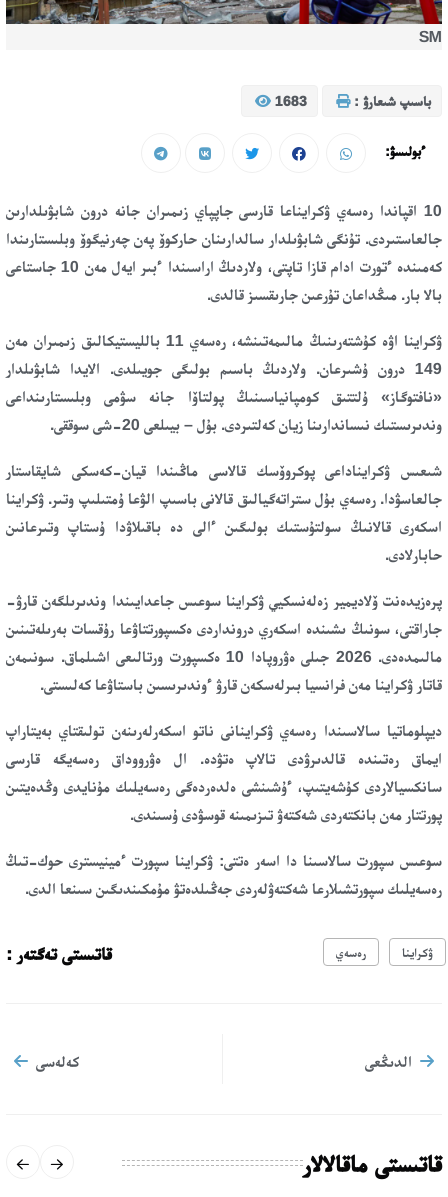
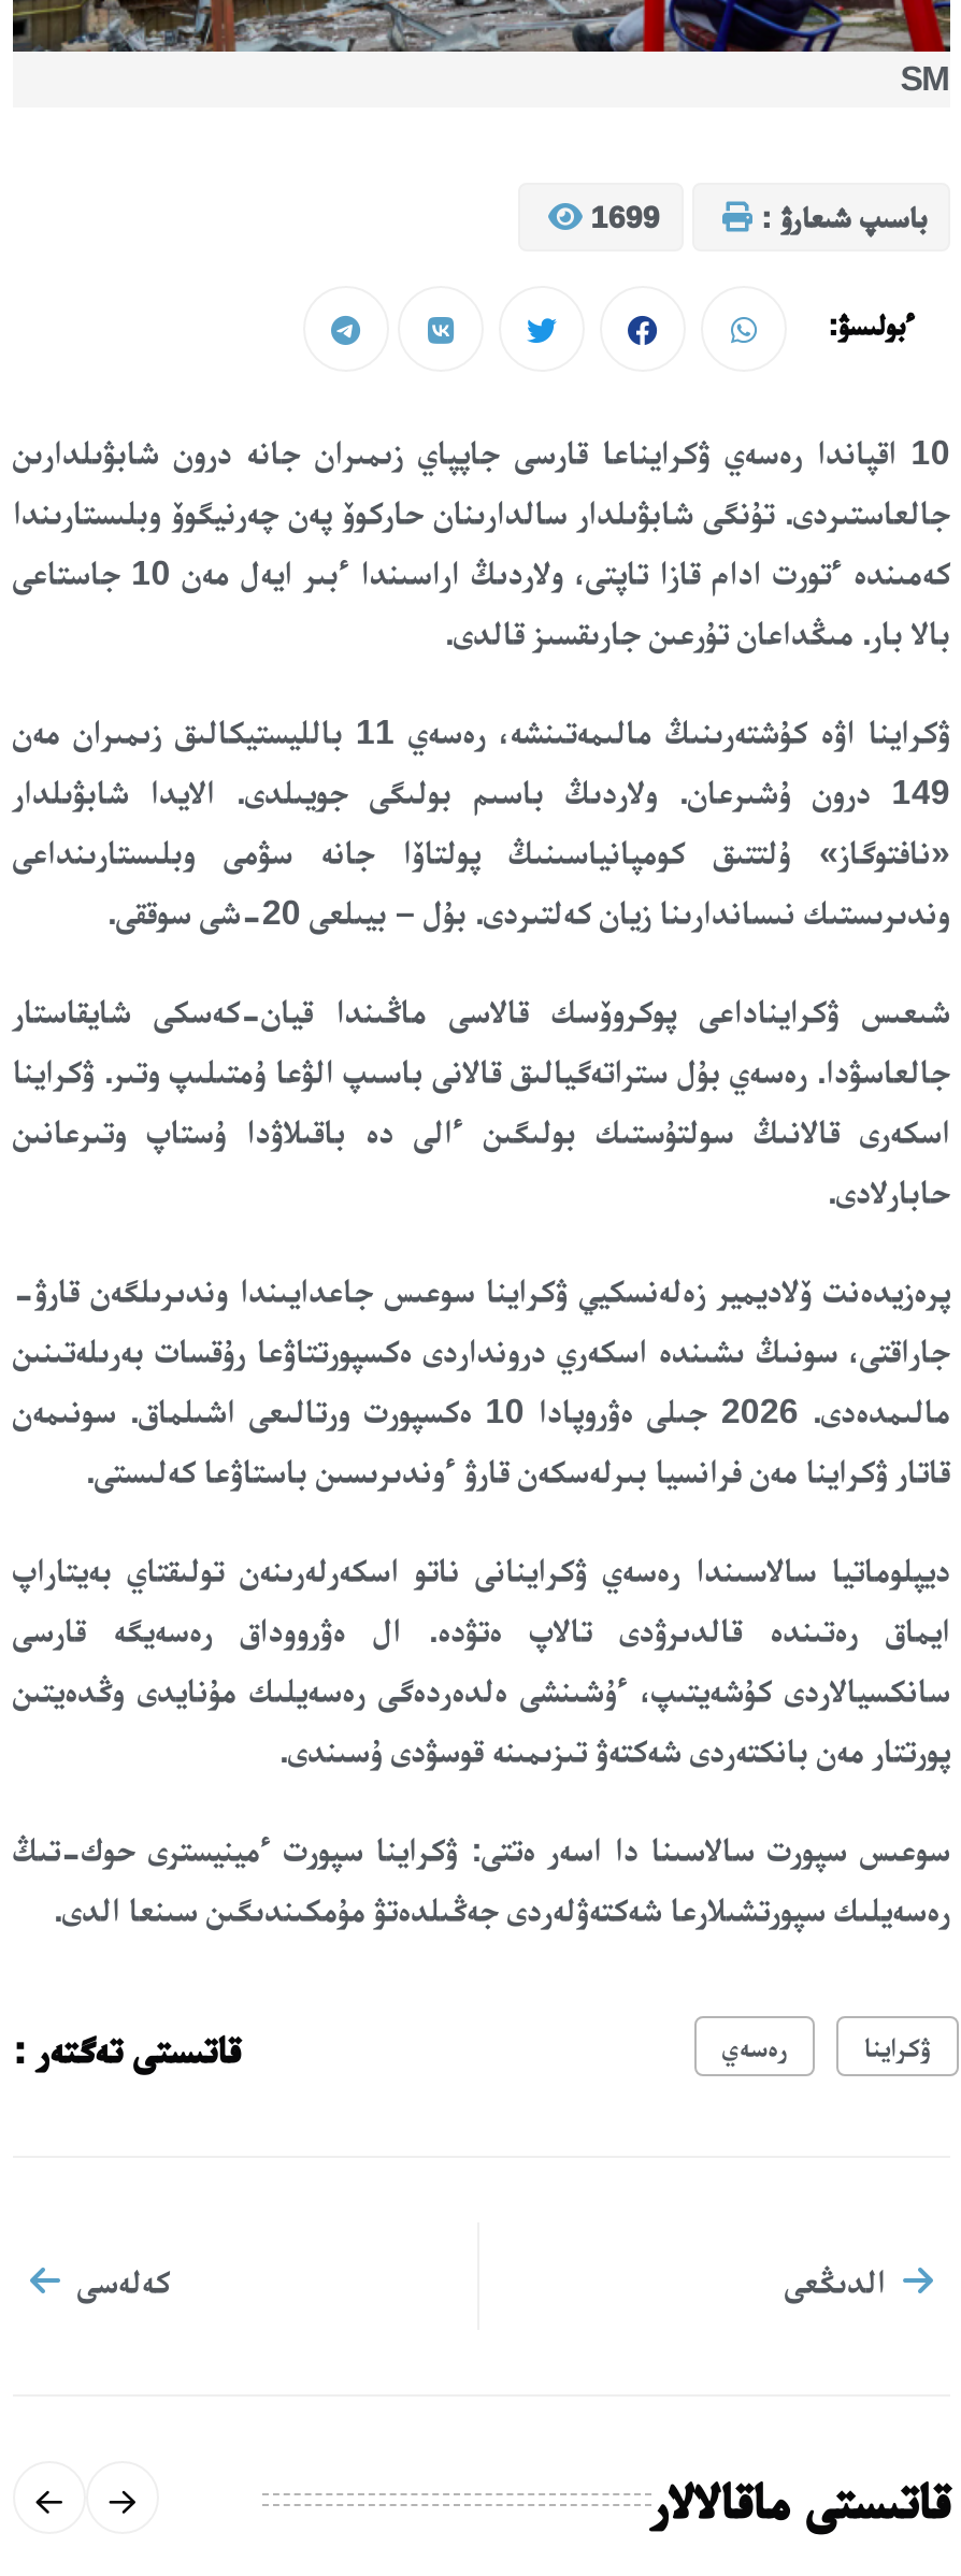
- 1683
+ 1699
